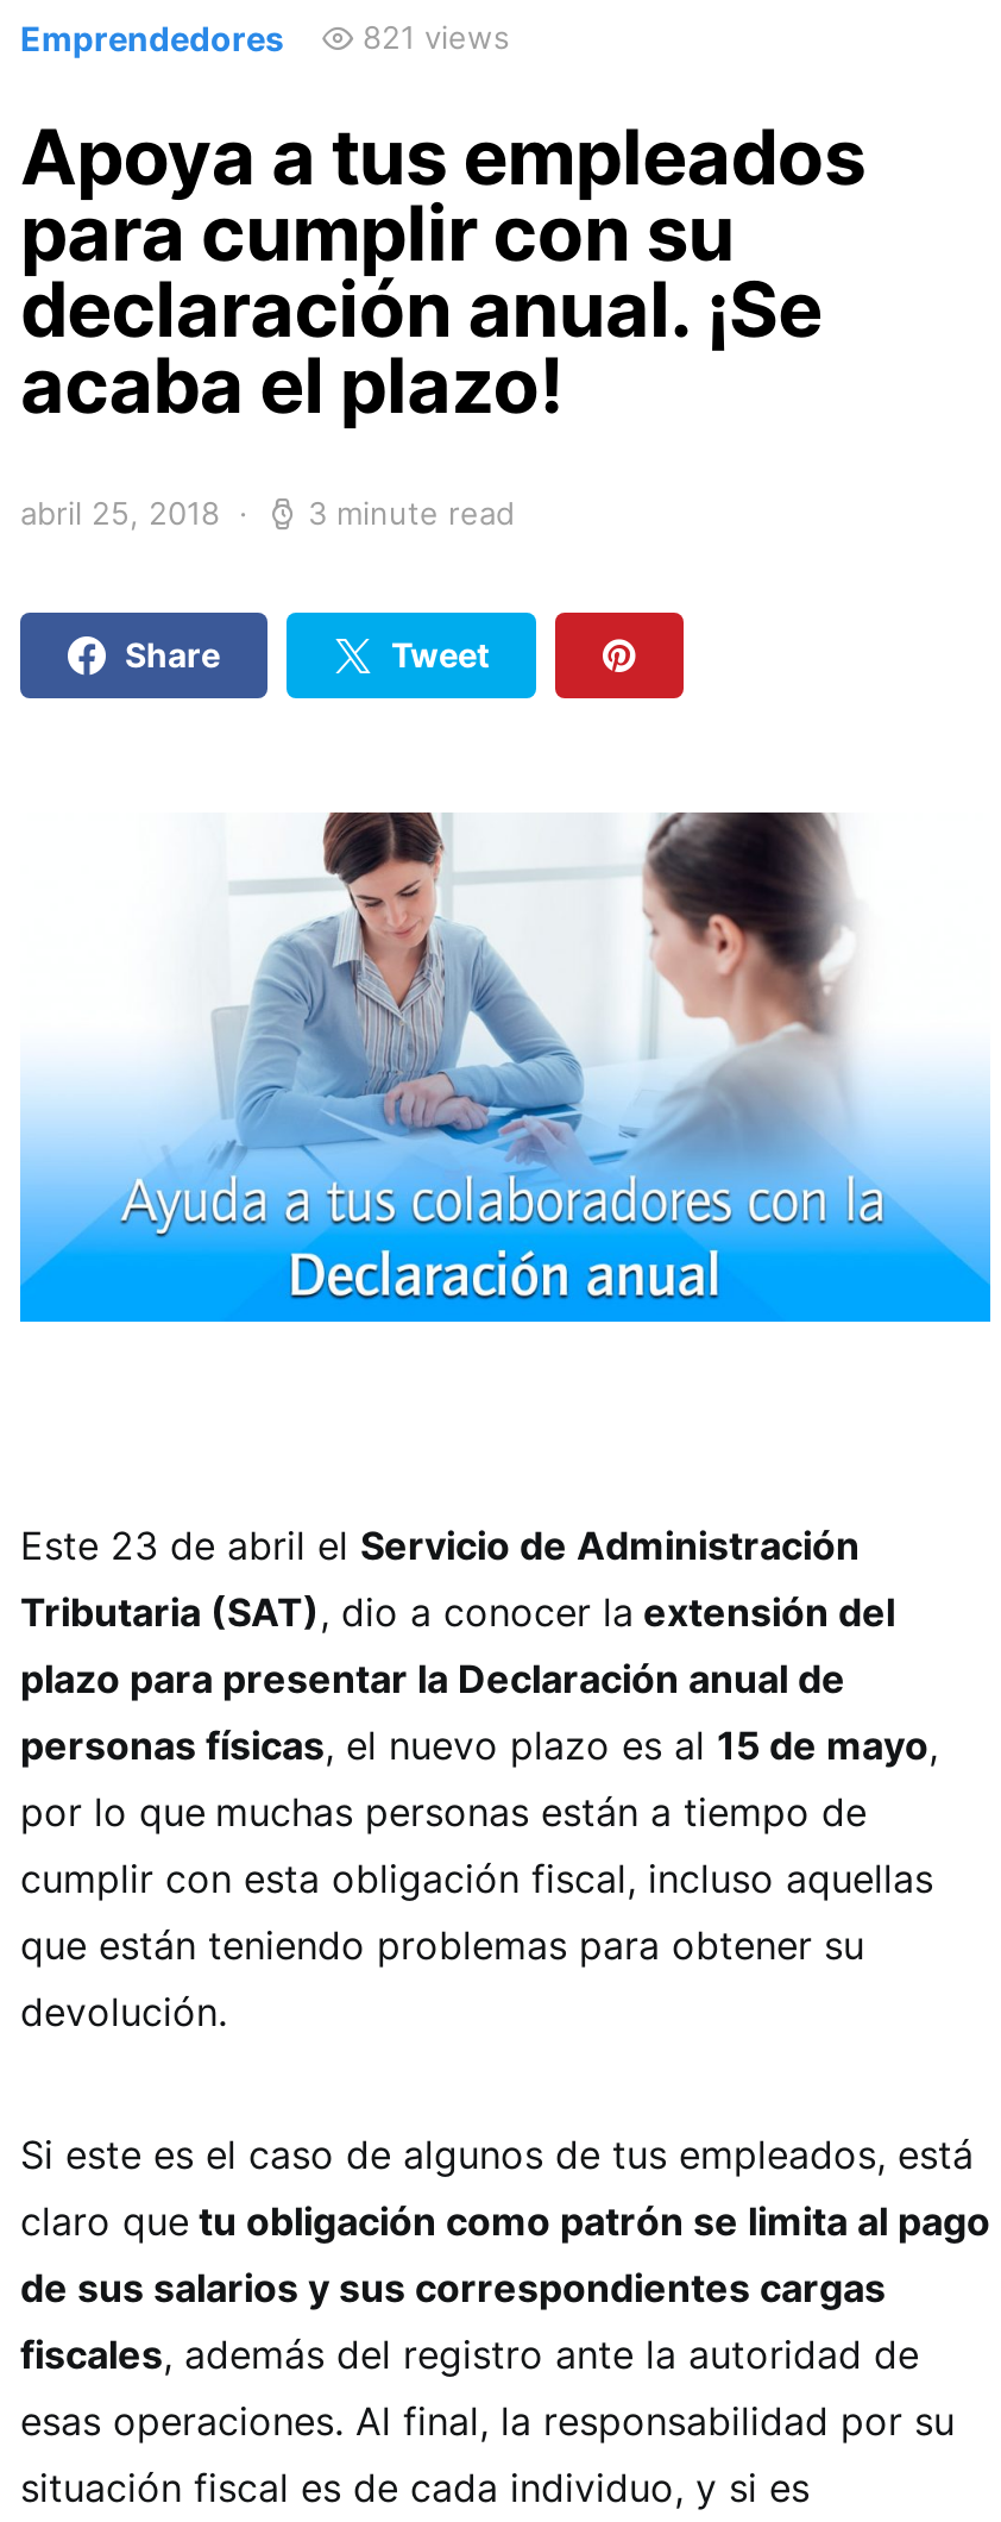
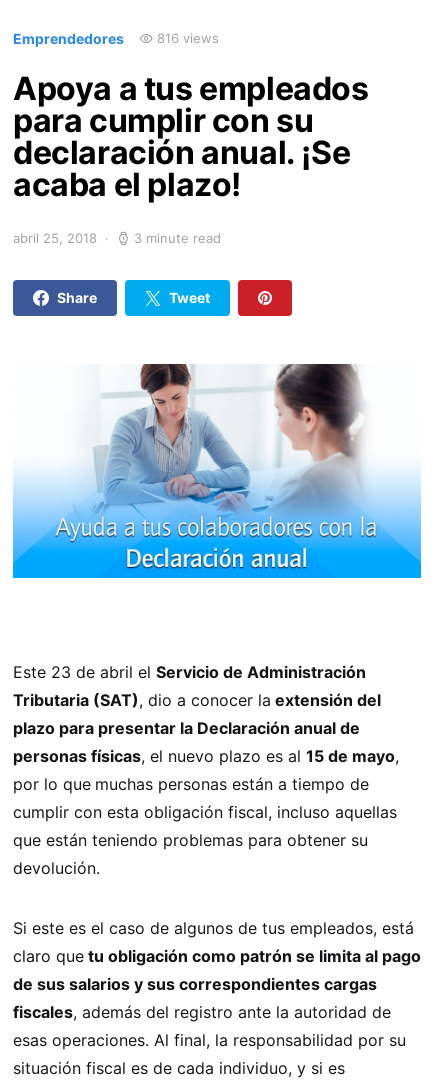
- 821 views
+ 816 views
